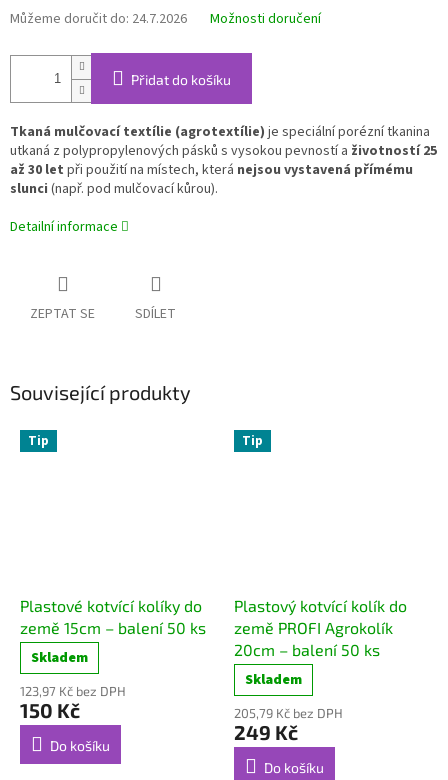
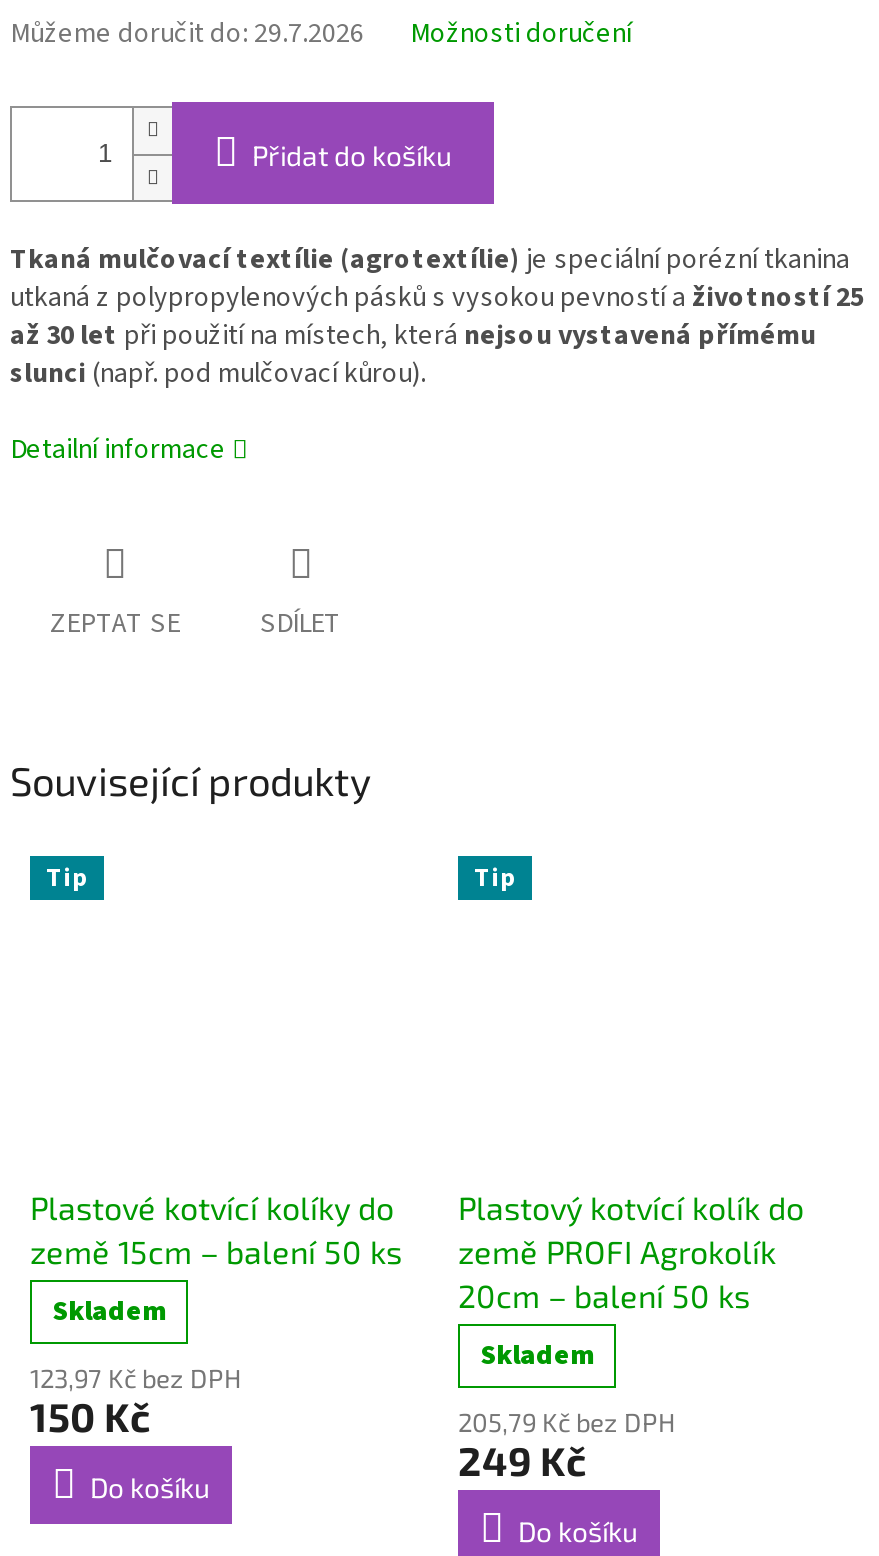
- Můžeme doručit do: 24.7.2026
+ Můžeme doručit do: 29.7.2026
